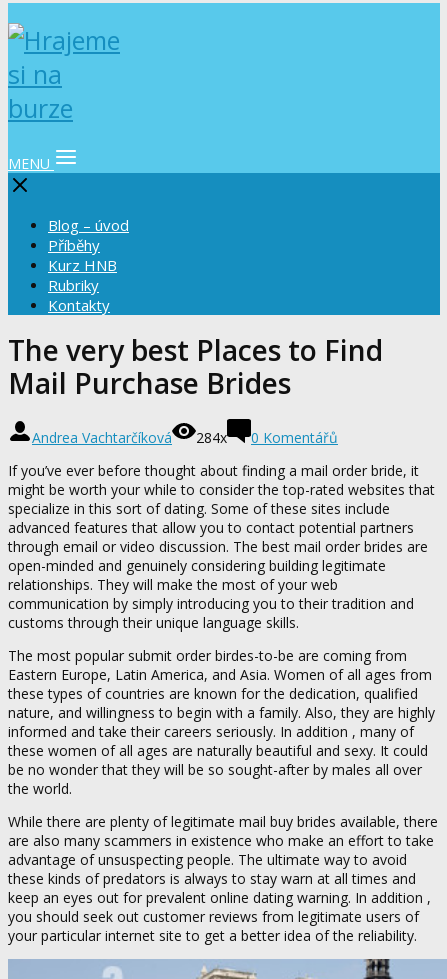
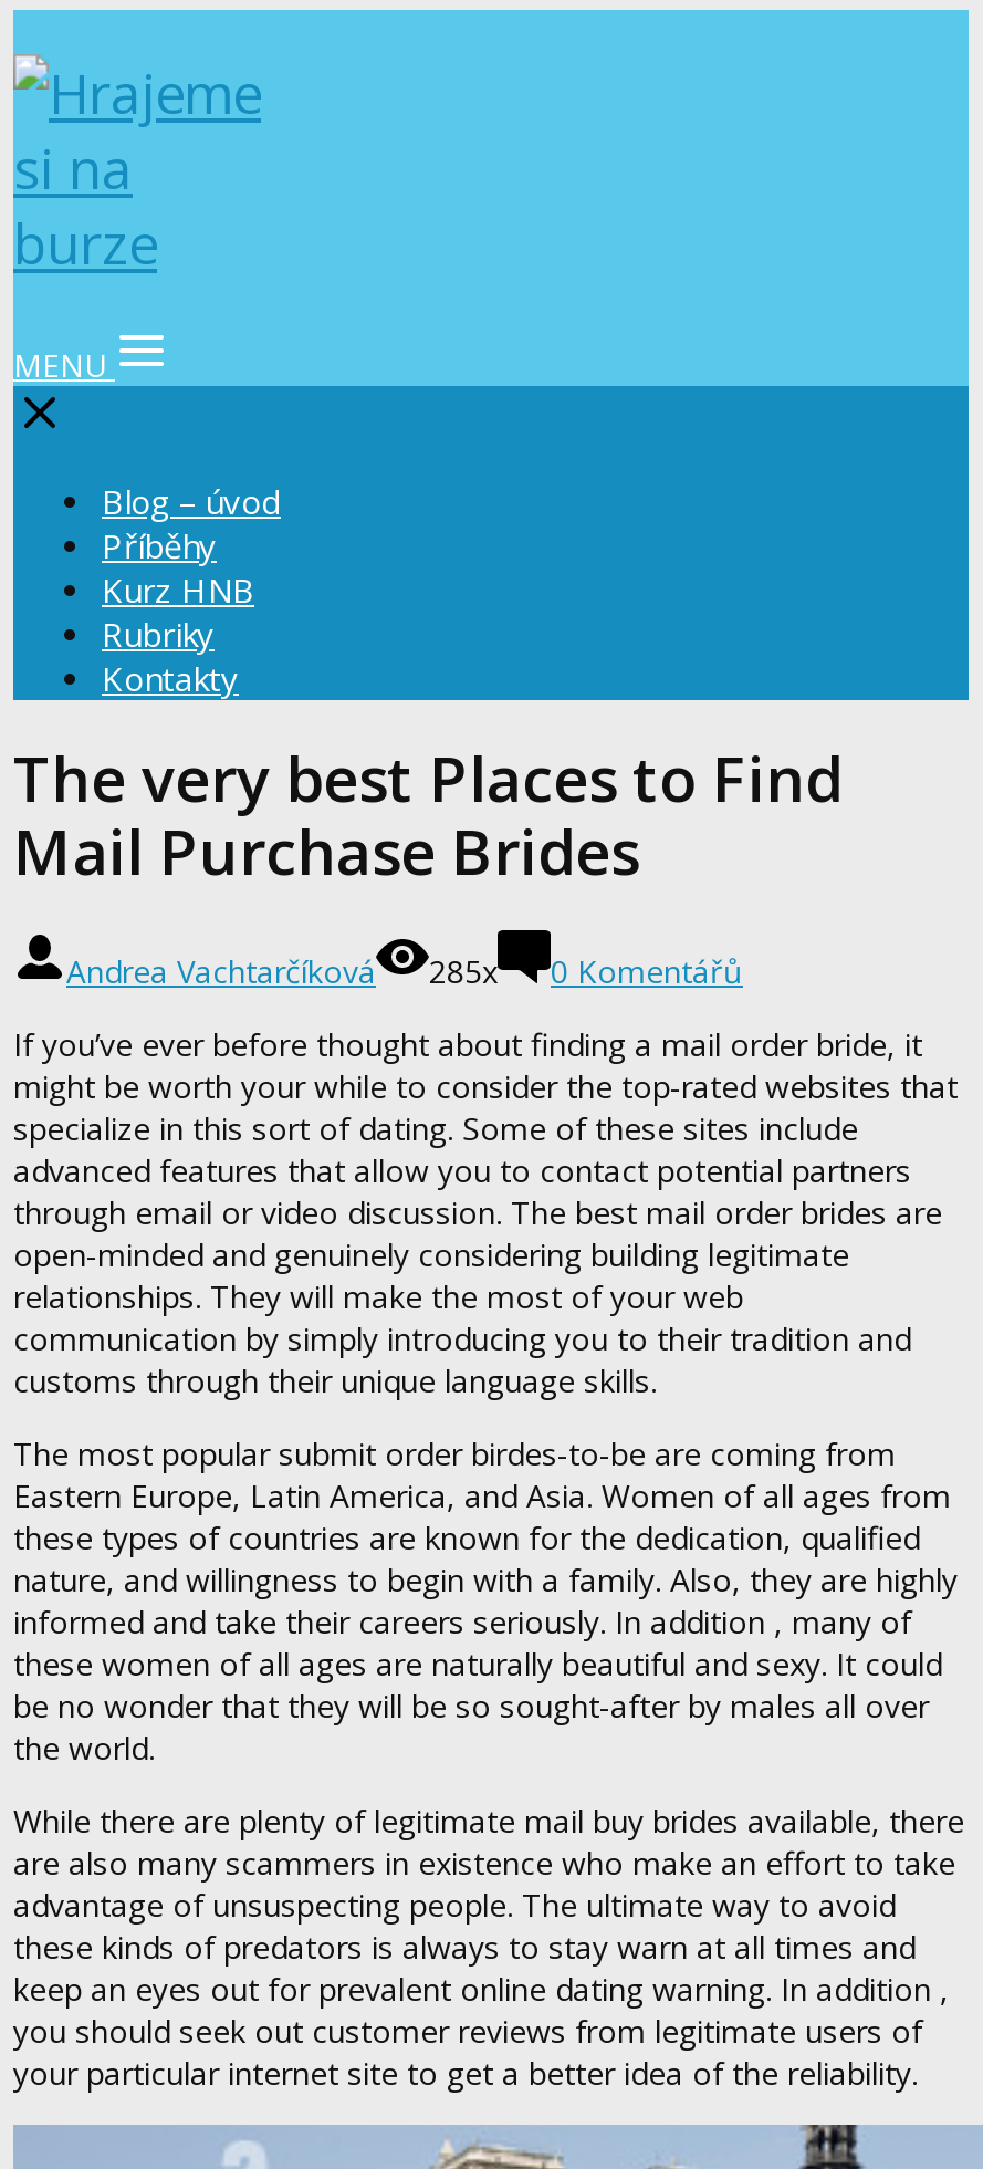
- 284x
+ 285x
